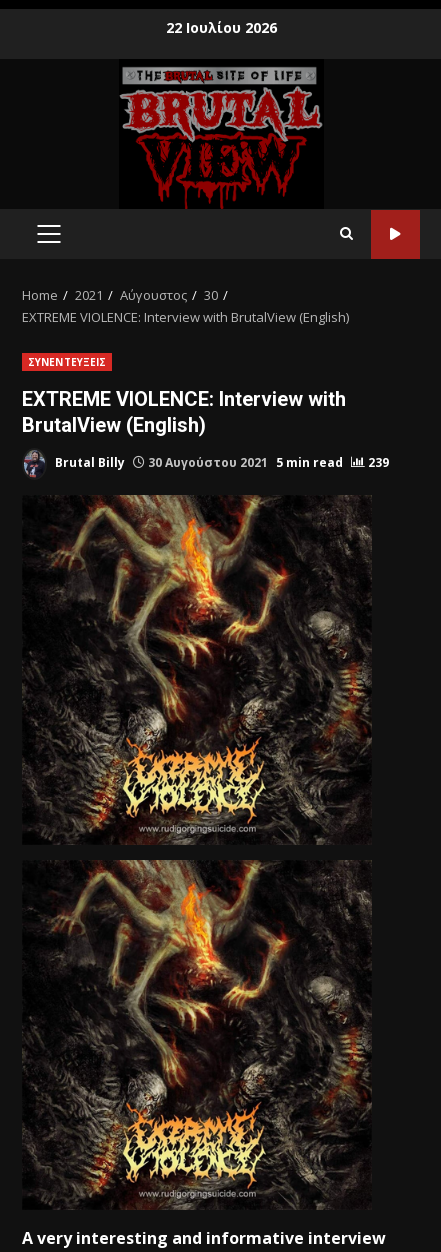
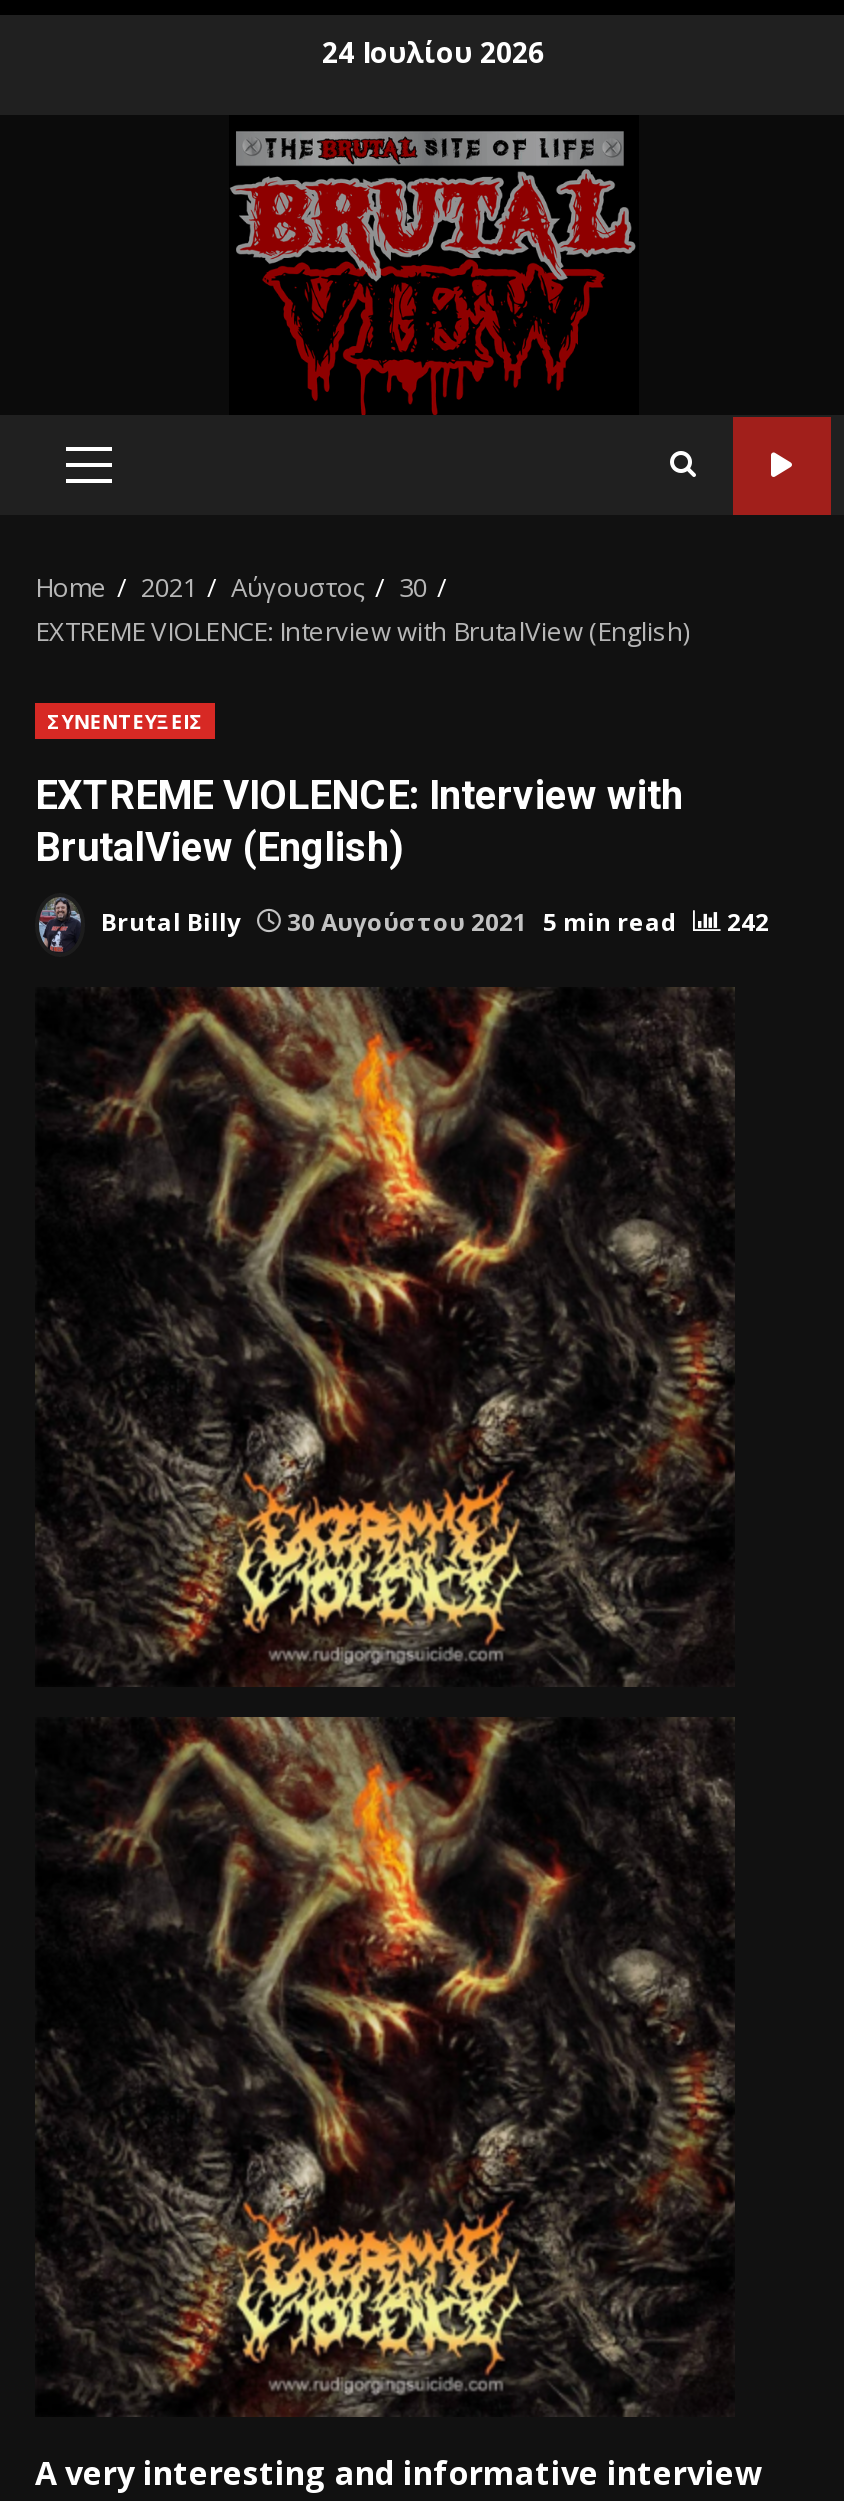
- 22 Ιουλίου 2026
+ 24 Ιουλίου 2026

- Brutal Billy 30 Αυγούστου 2021 5 min read 239
+ Brutal Billy 30 Αυγούστου 2021 5 min read 242
